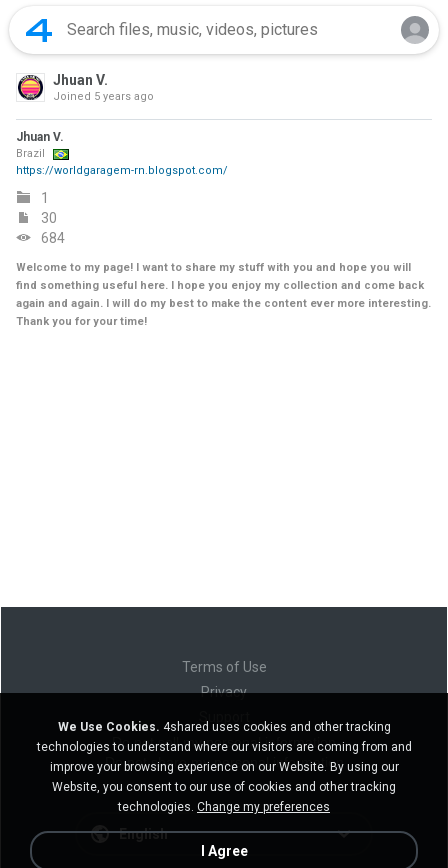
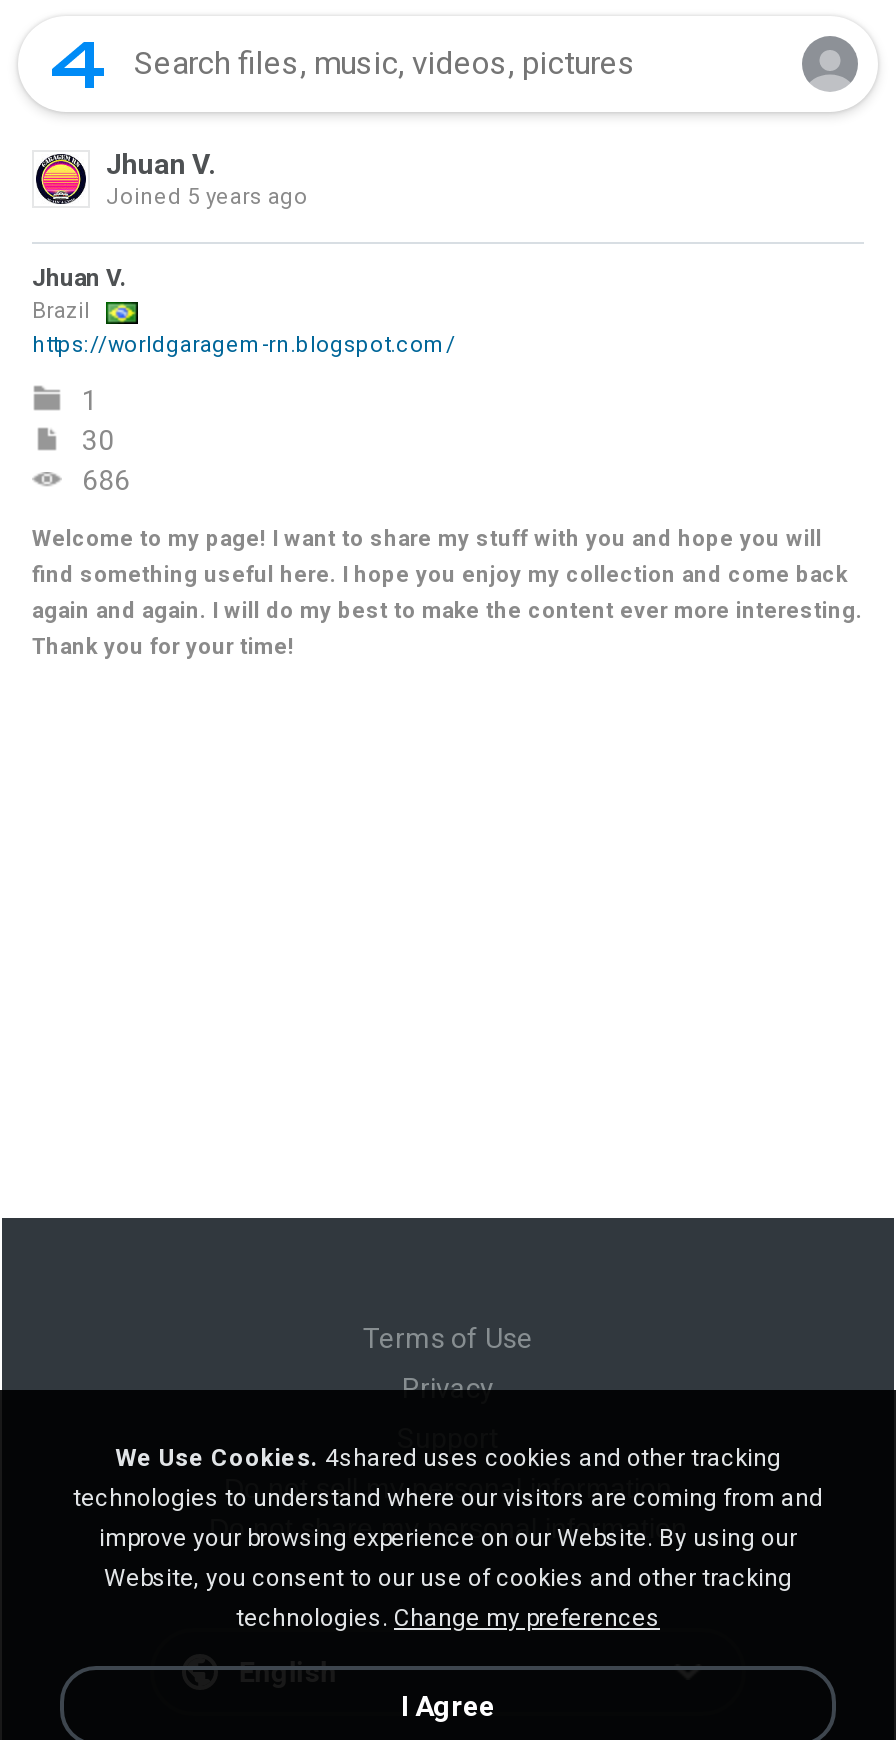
- 684
+ 686
